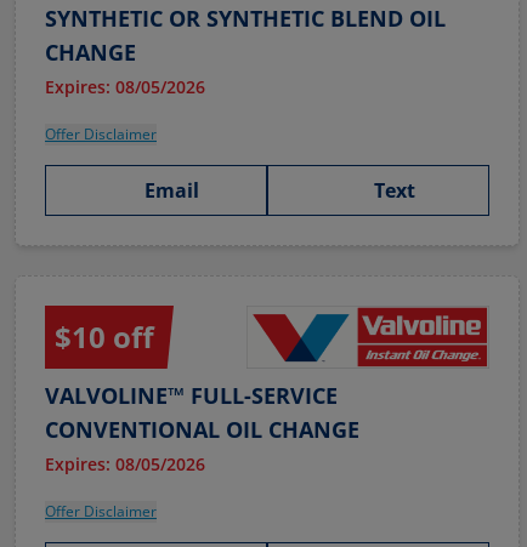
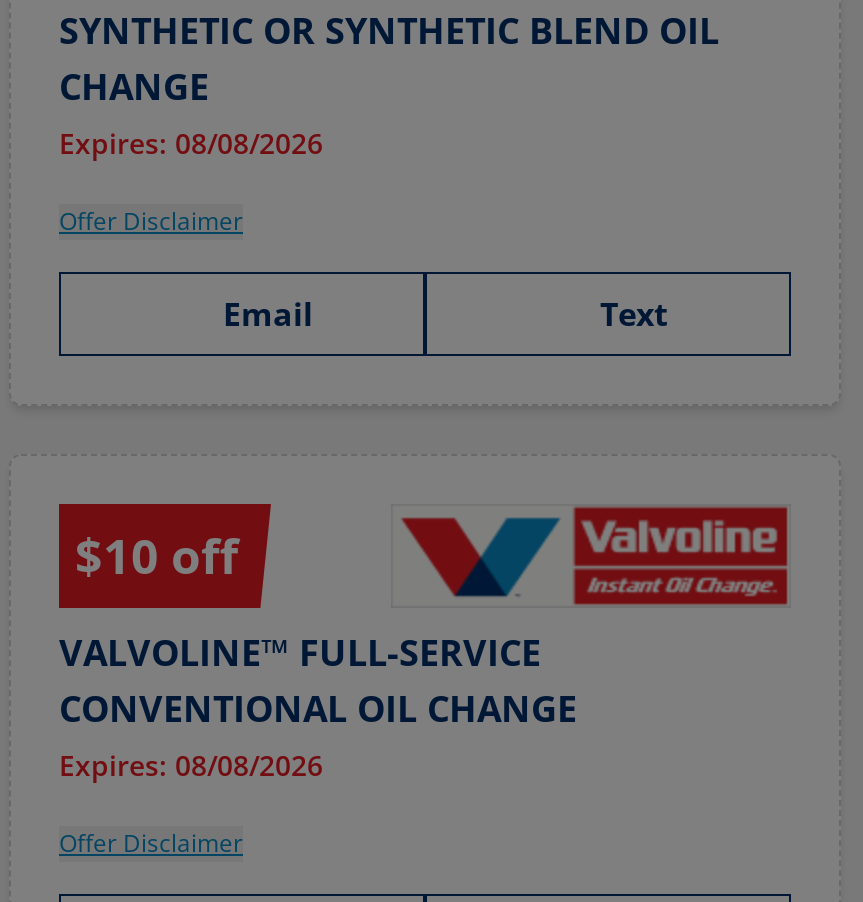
- Expires: 08/05/2026
+ Expires: 08/08/2026

- Expires: 08/05/2026
+ Expires: 08/08/2026
